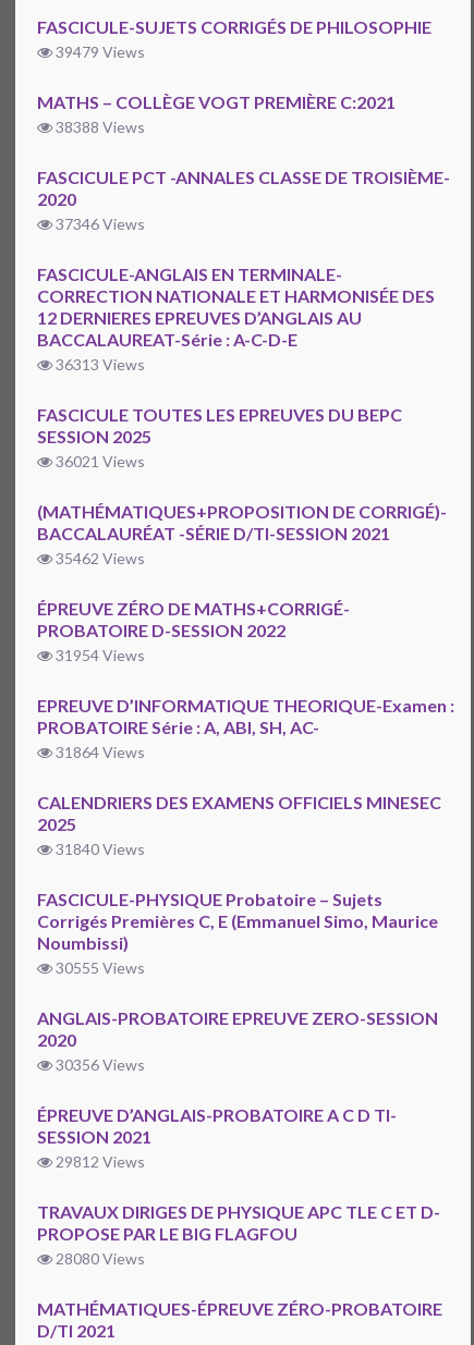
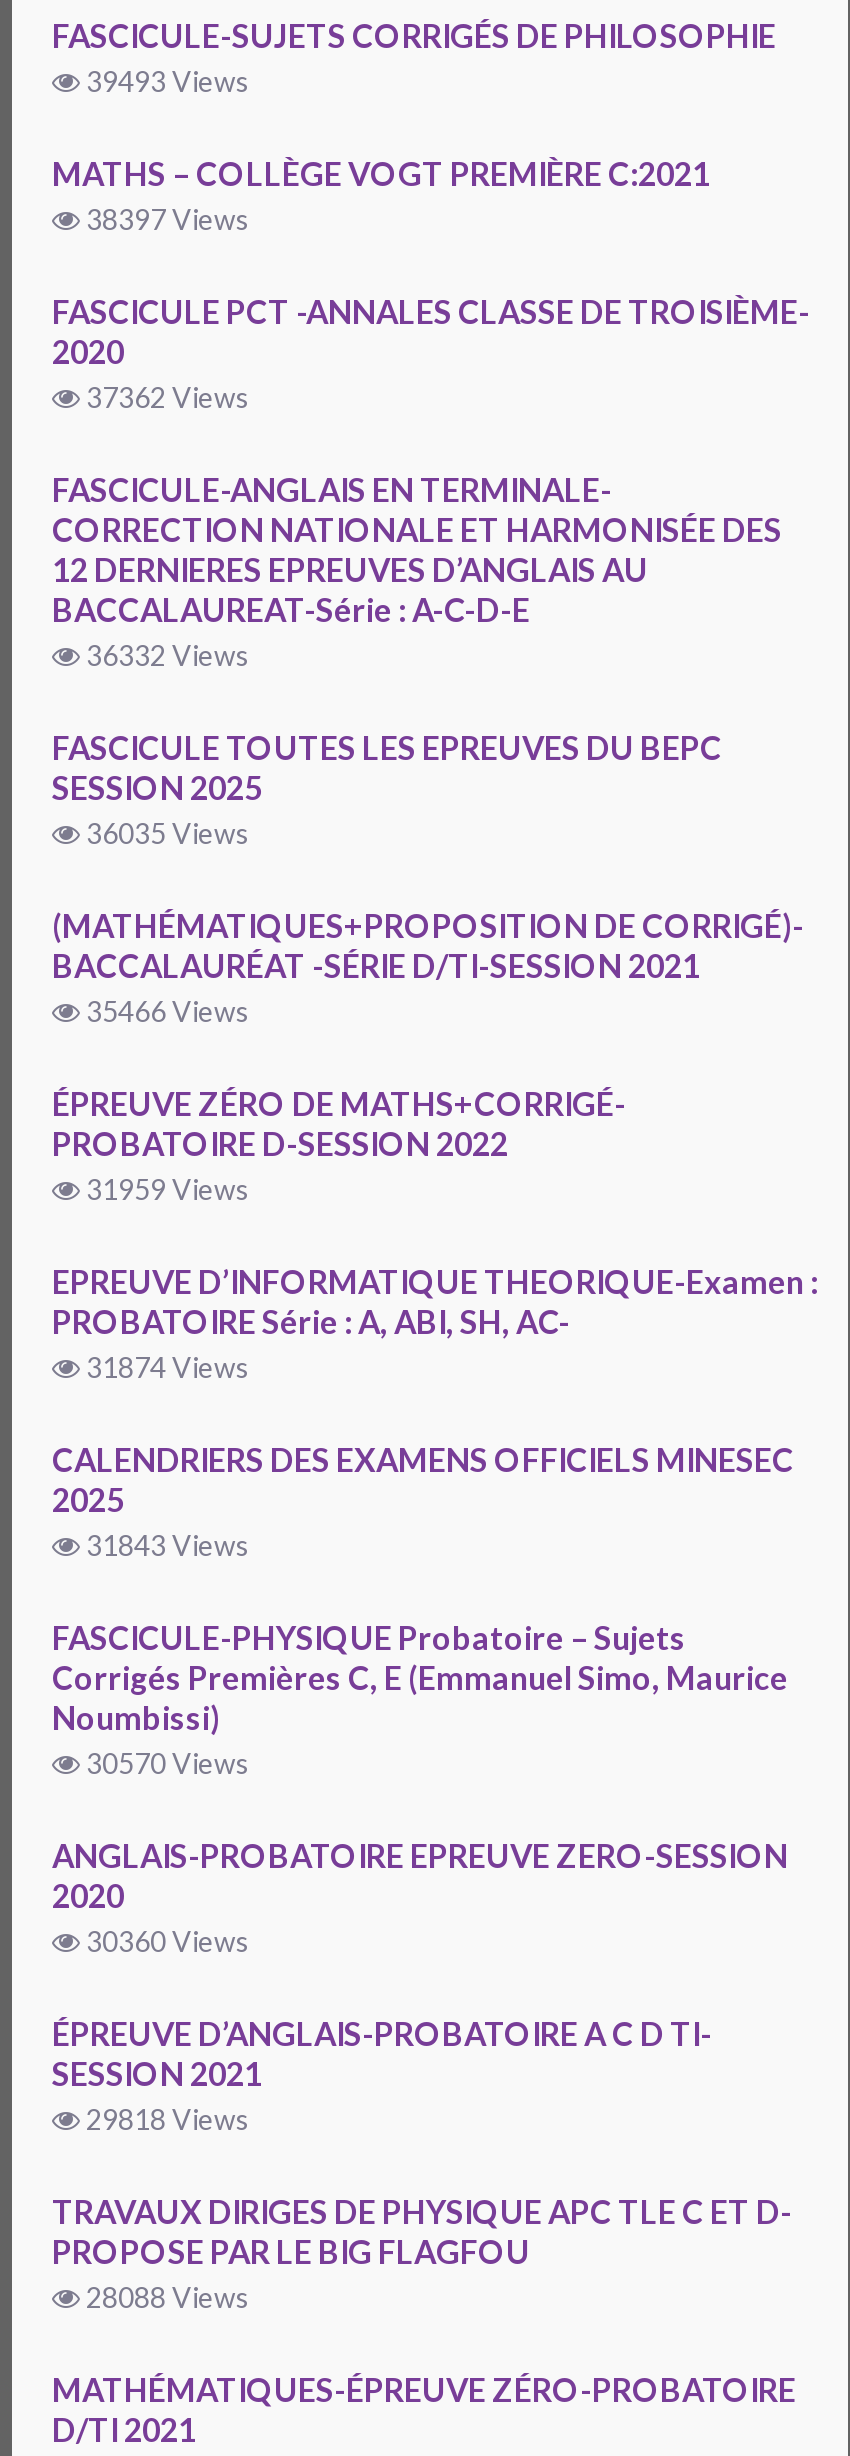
- 39479 Views
+ 39493 Views

- 38388 Views
+ 38397 Views

- 37346 Views
+ 37362 Views

- 36313 Views
+ 36332 Views

- 36021 Views
+ 36035 Views

- 35462 Views
+ 35466 Views

- 31954 Views
+ 31959 Views

- 31864 Views
+ 31874 Views

- 31840 Views
+ 31843 Views

- 30555 Views
+ 30570 Views

- 30356 Views
+ 30360 Views

- 29812 Views
+ 29818 Views

- 28080 Views
+ 28088 Views
